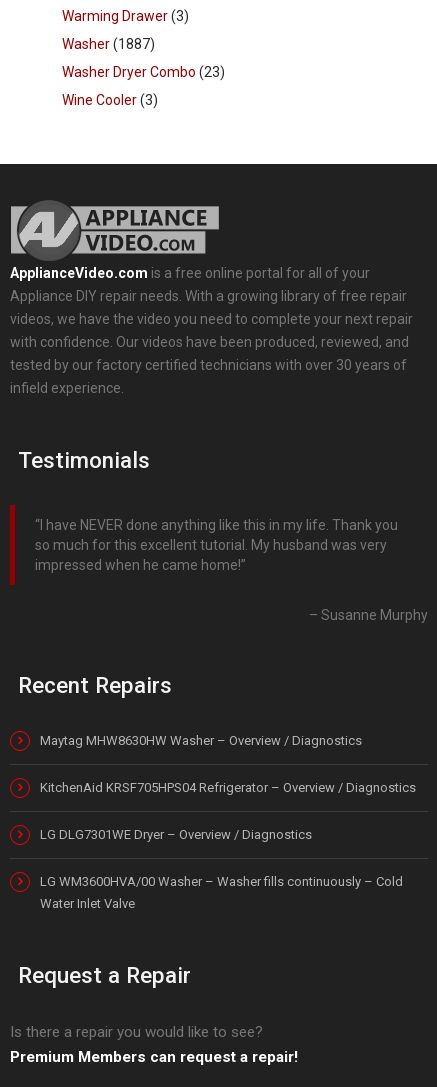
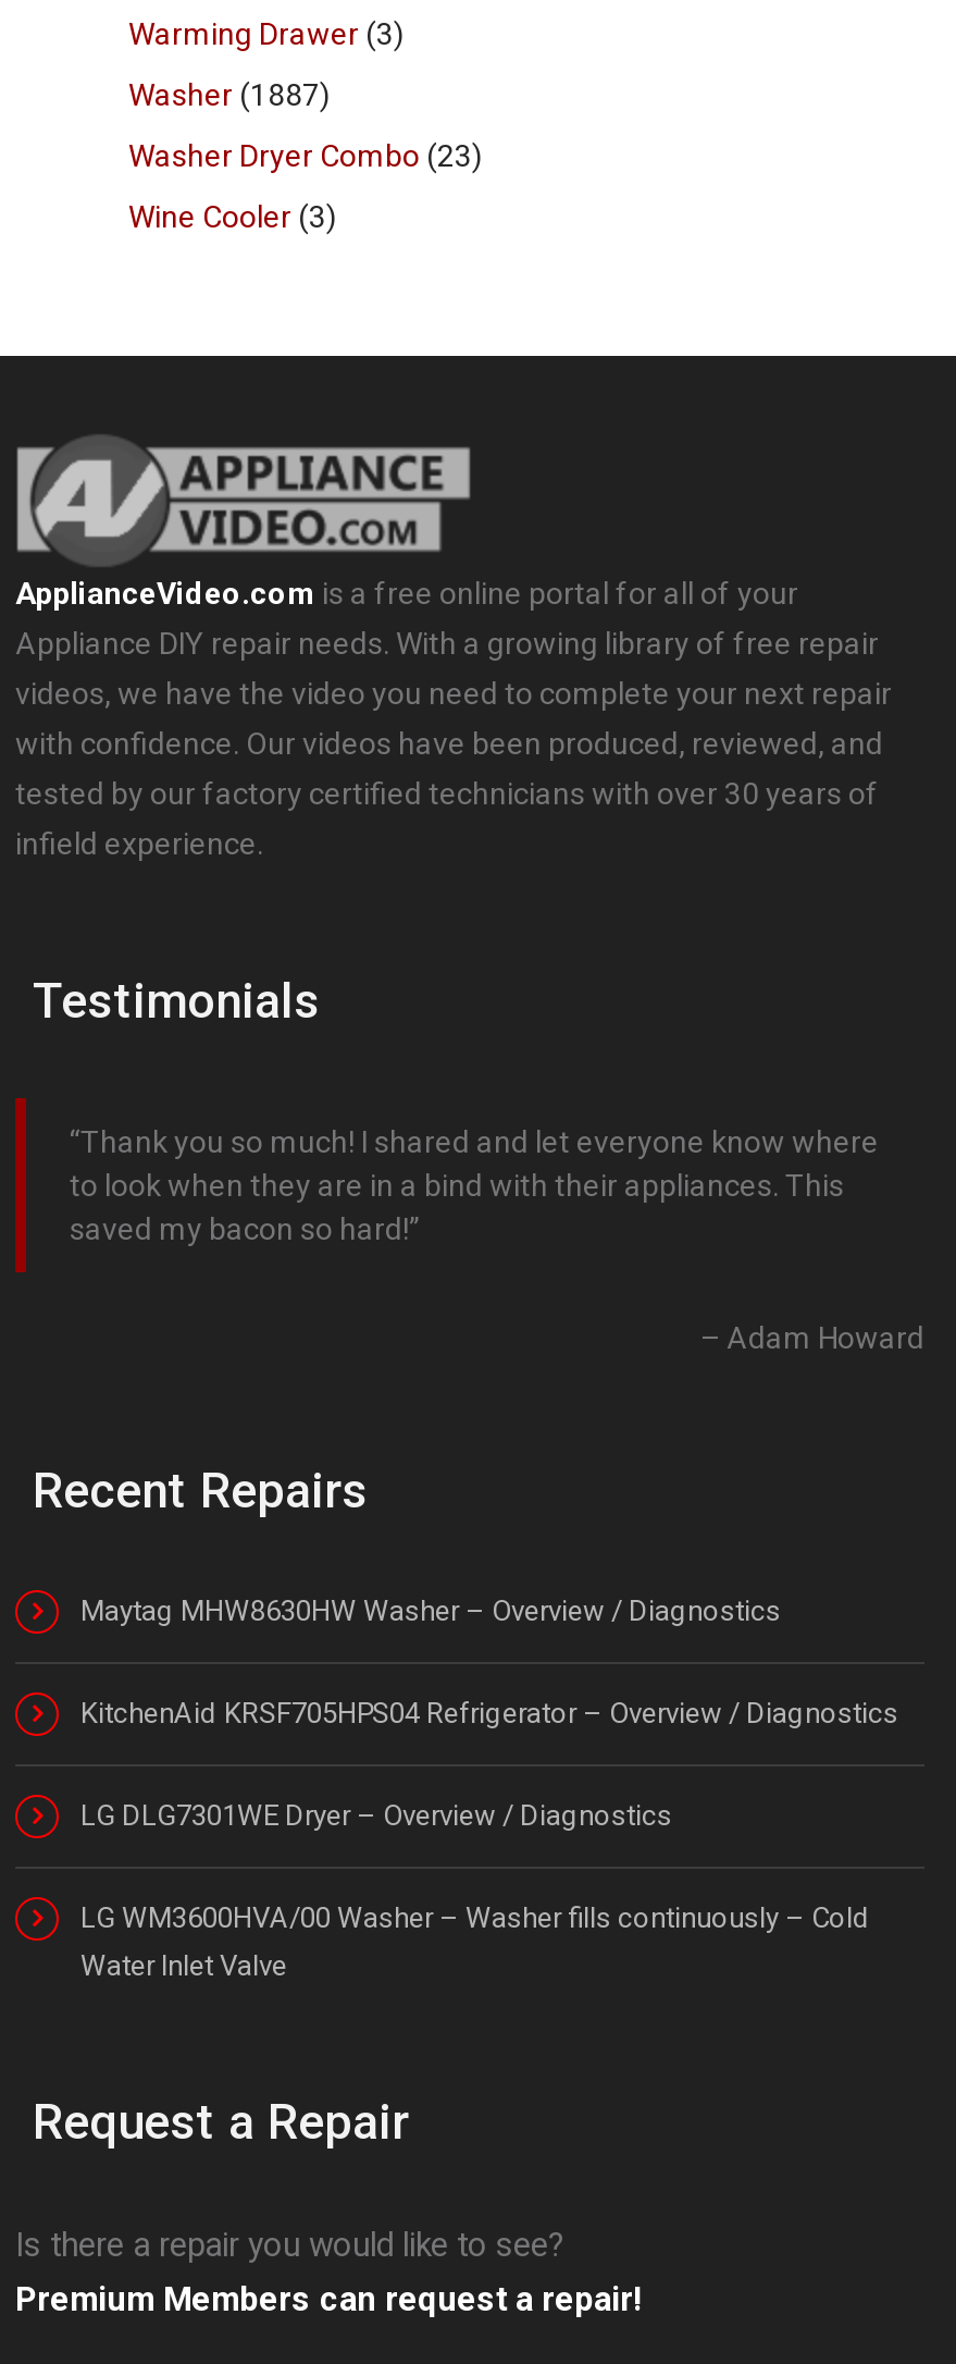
- I have NEVER done anything like this in my life. Thank you
- so much for this excellent tutorial. My husband was very
- impressed when he came home!
+ Thank you so much! I shared and let everyone know where
+ to look when they are in a bind with their appliances. This
+ saved my bacon so hard!

- Susanne Murphy
+ Adam Howard
